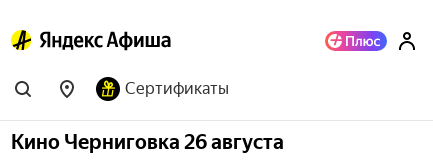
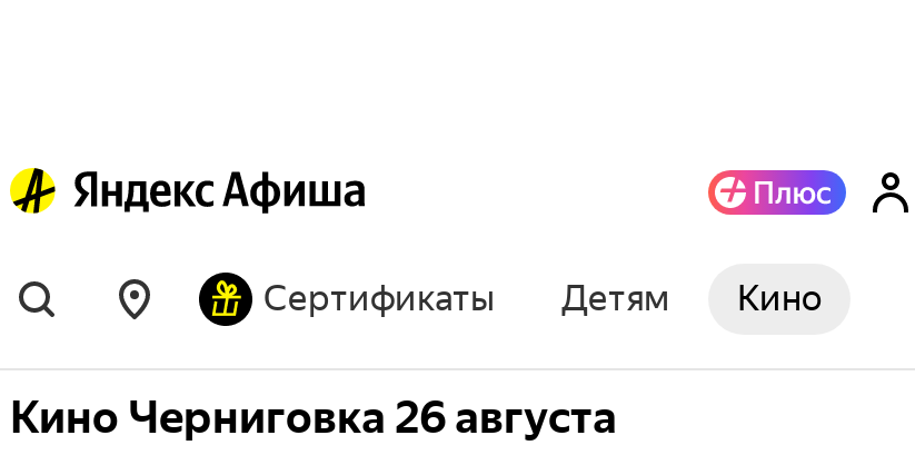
+ Детям
+ Кино
